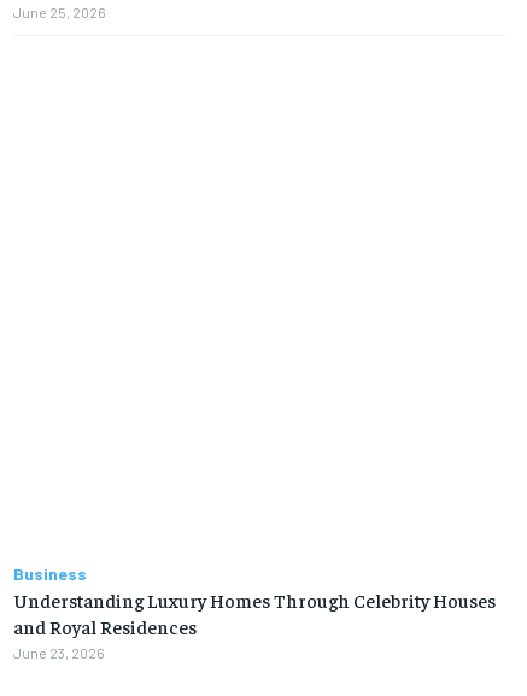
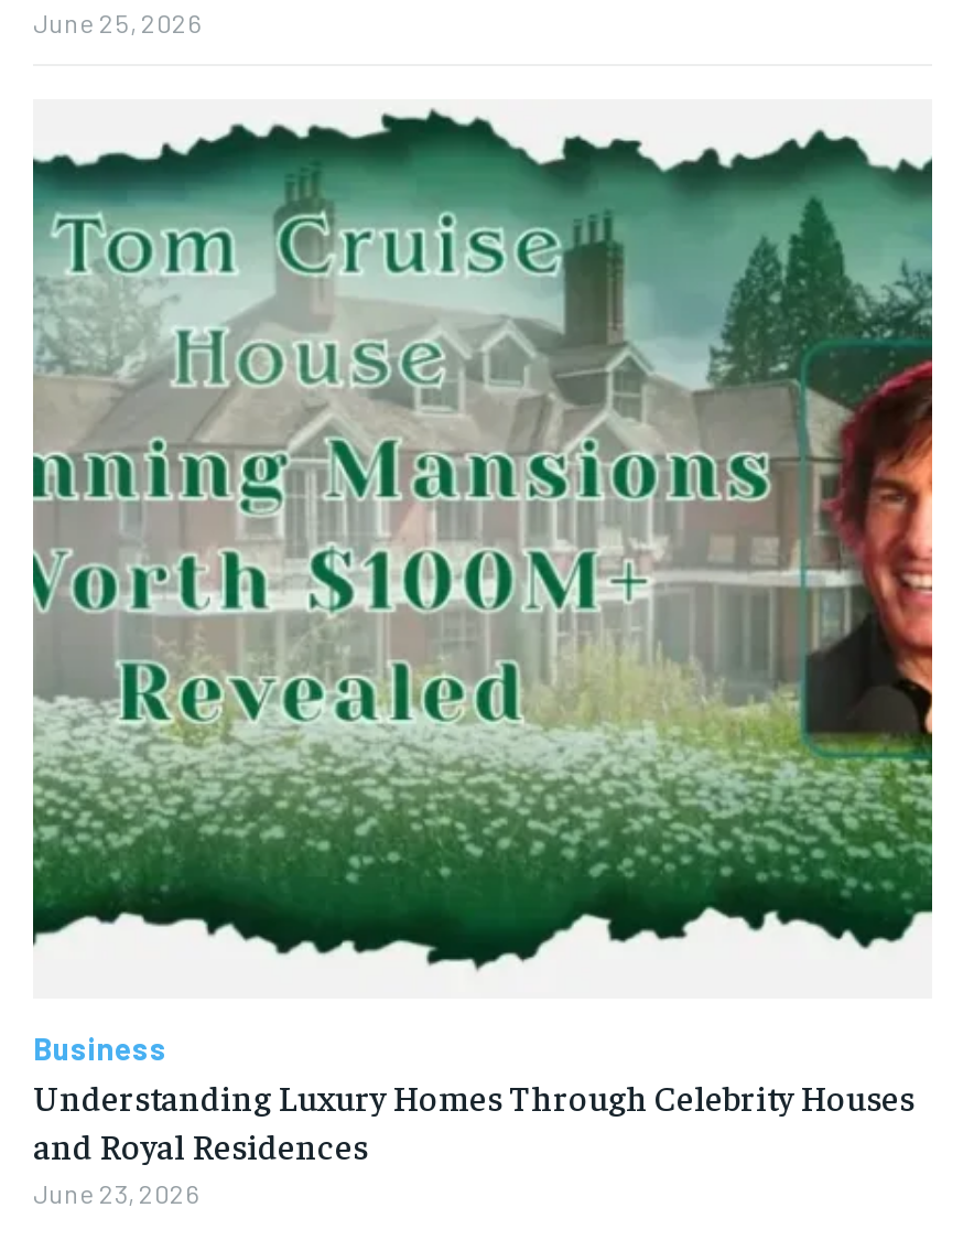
+ [image]
